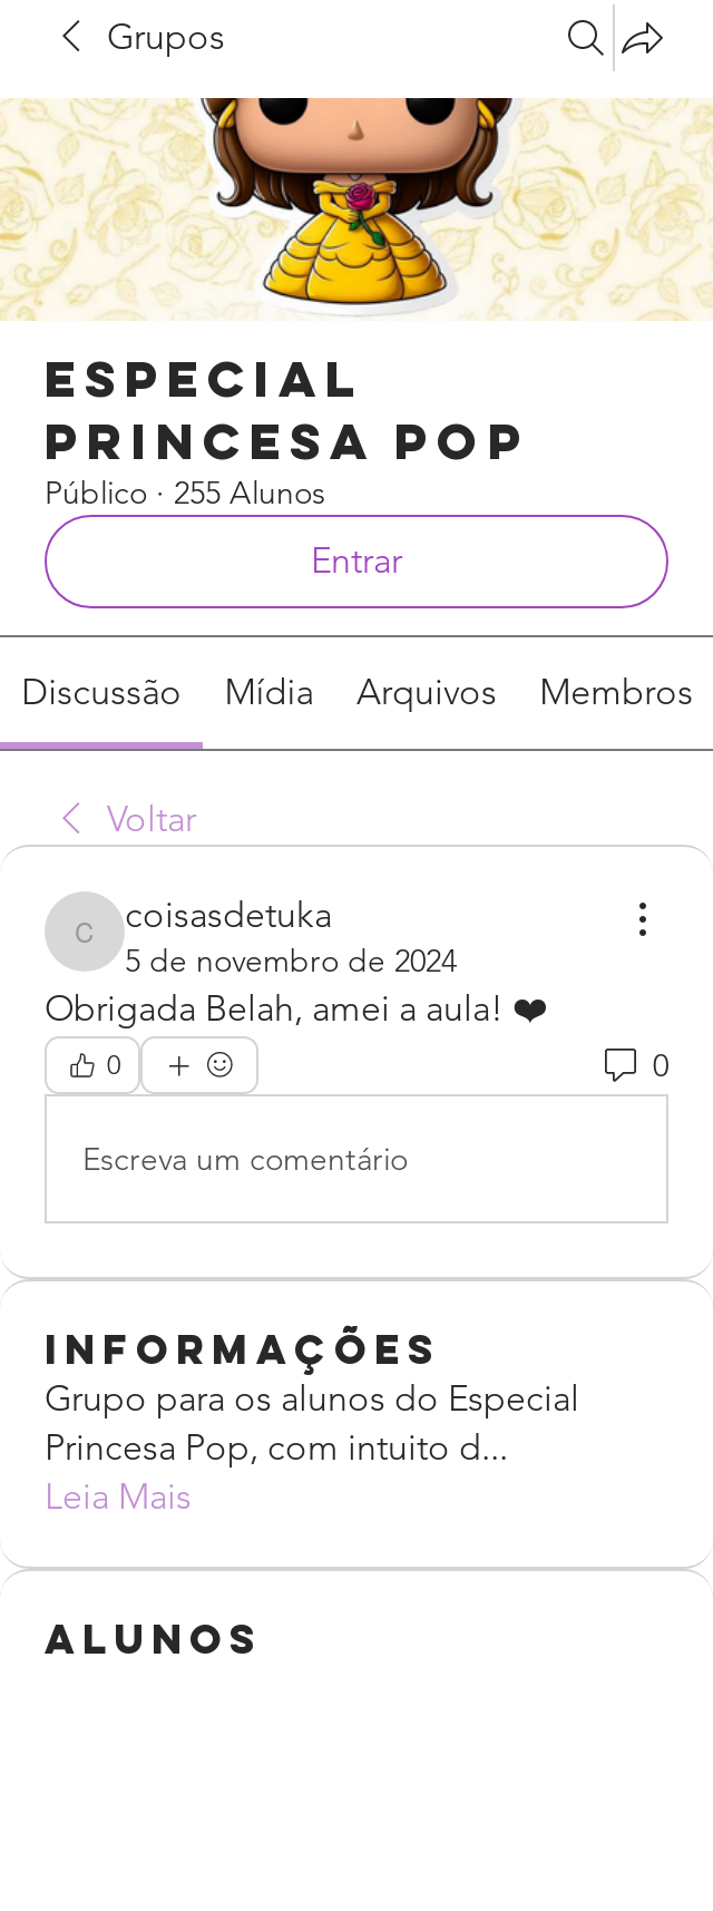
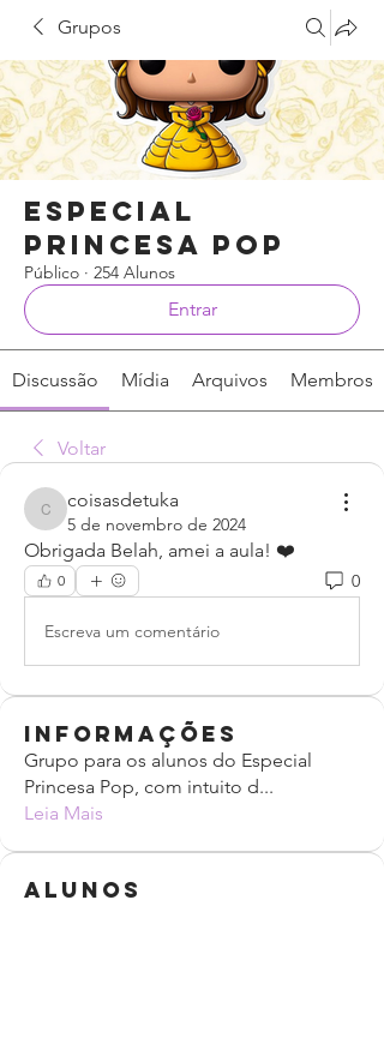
- Público · 255 Alunos
+ Público · 254 Alunos
